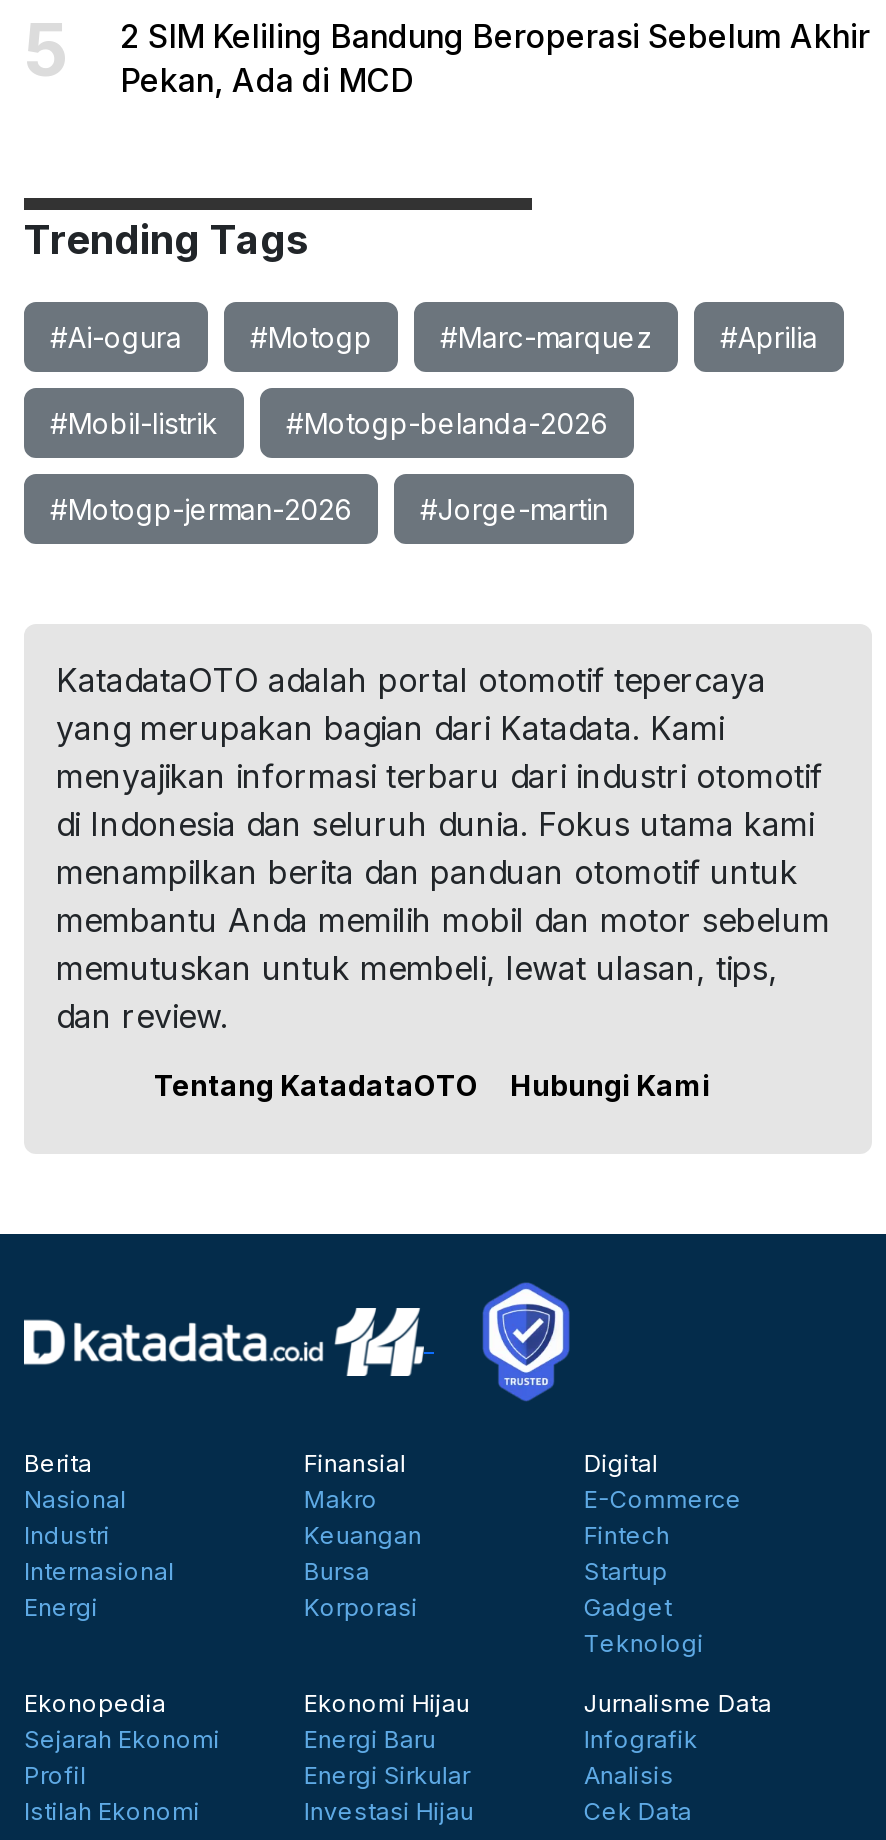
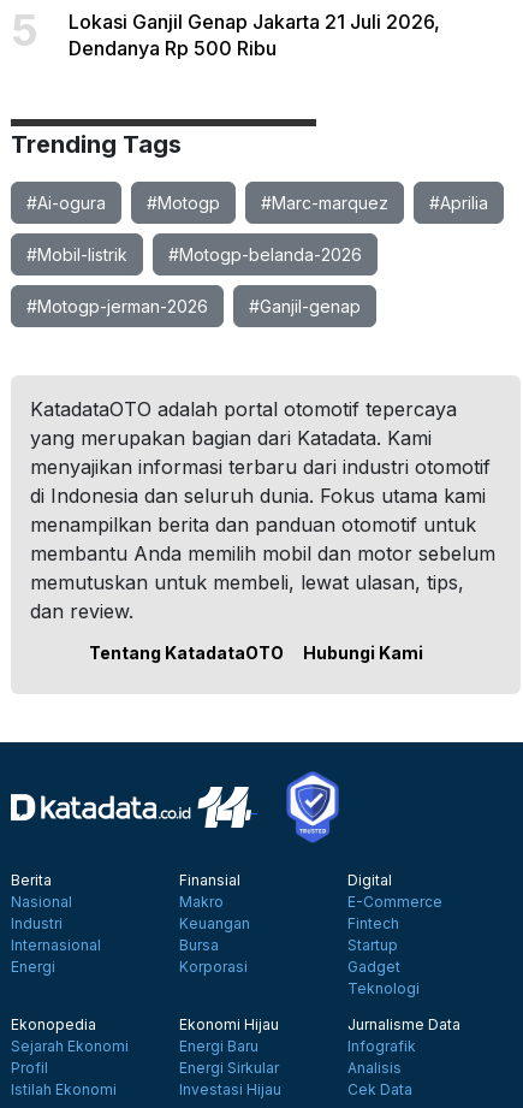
- 2 SIM Keliling Bandung Beroperasi Sebelum Akhir
- Pekan, Ada di MCD
+ Lokasi Ganjil Genap Jakarta 21 Juli 2026,
+ Dendanya Rp 500 Ribu

- #Jorge-martin
+ #Ganjil-genap
